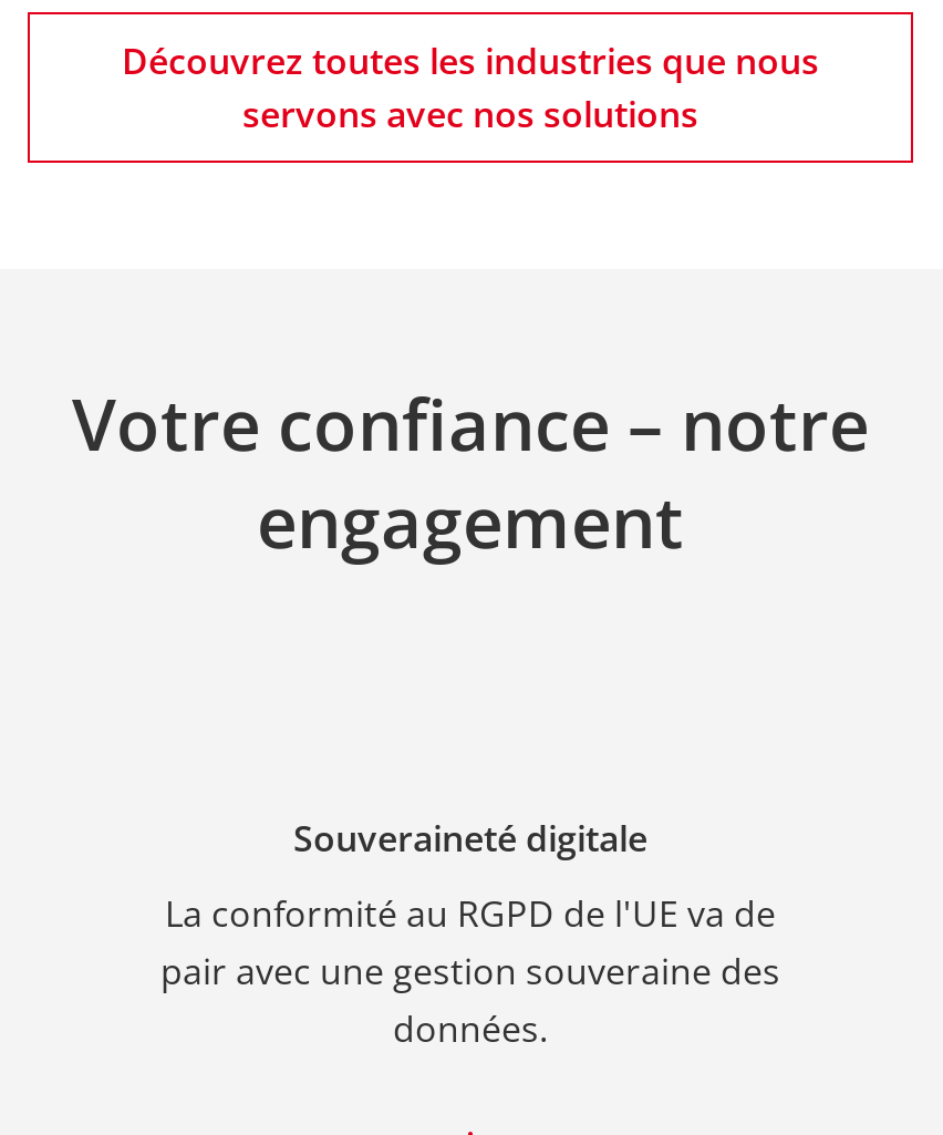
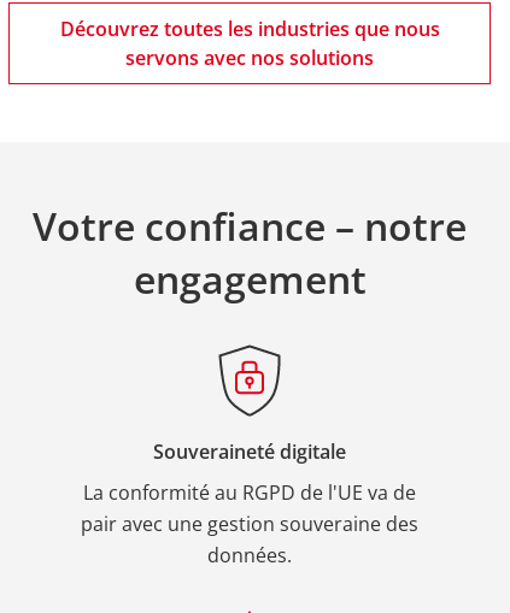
+ [image]
